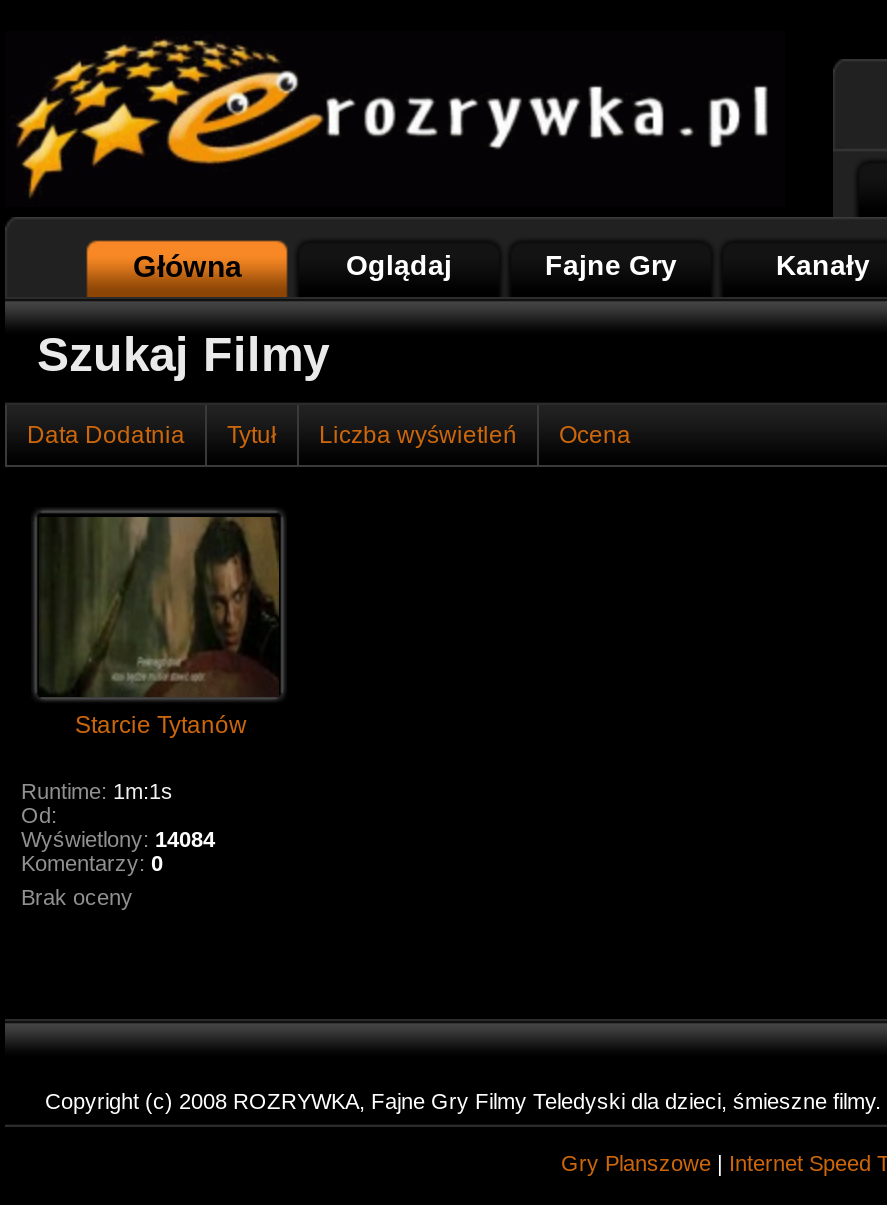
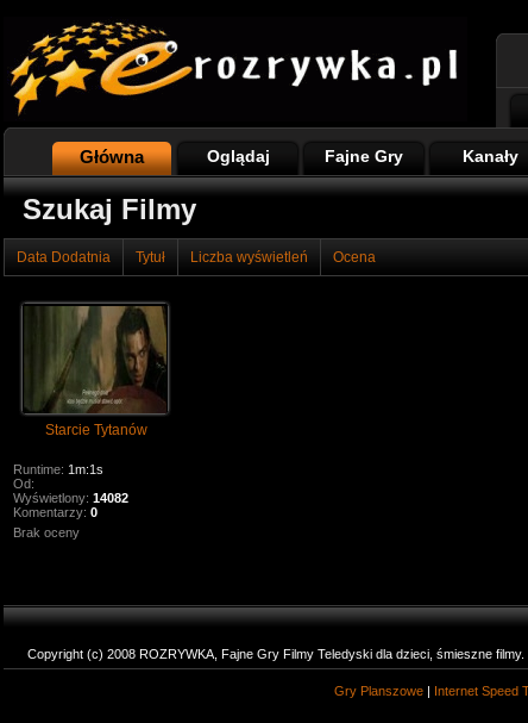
- Wyświetlony: 14084
+ Wyświetlony: 14082
